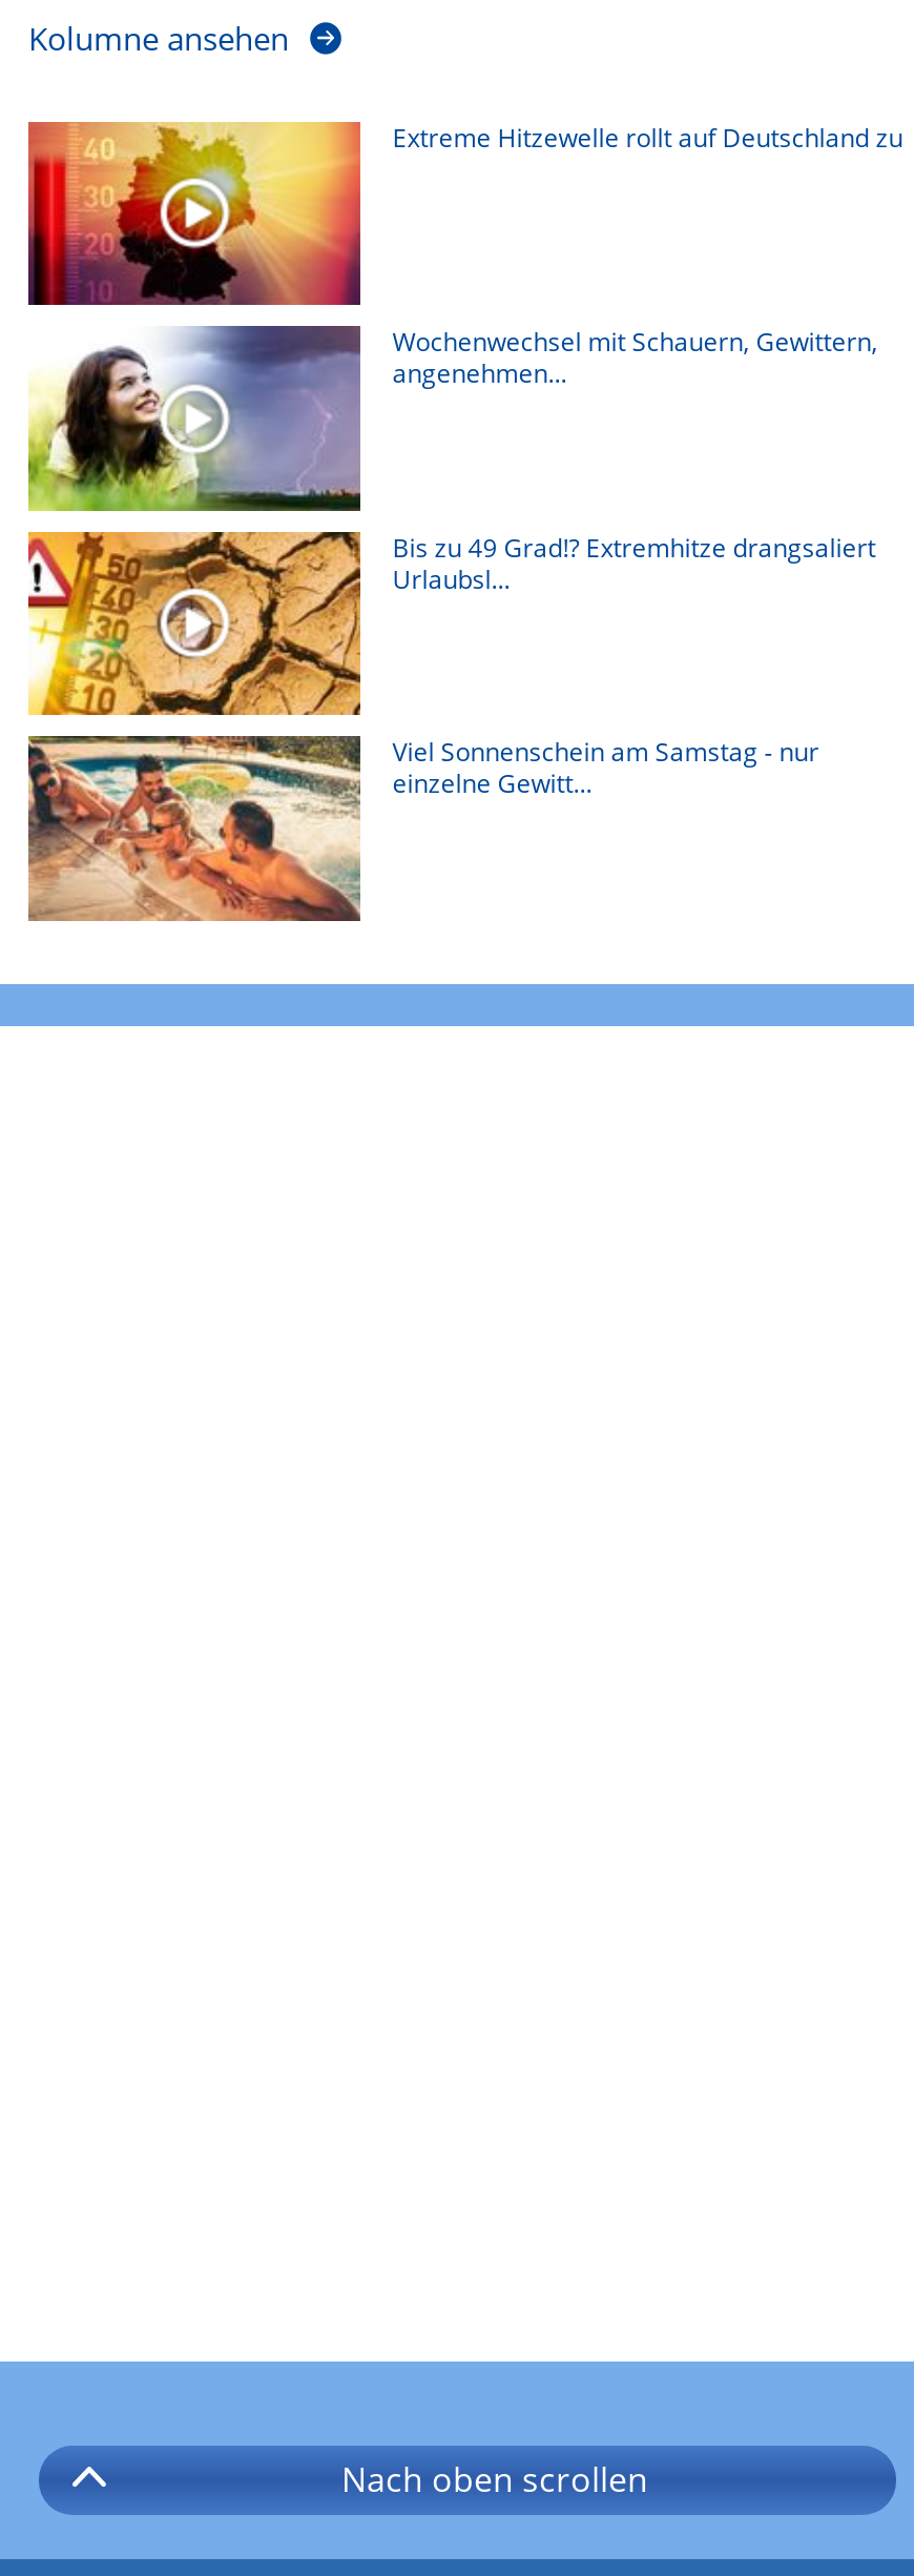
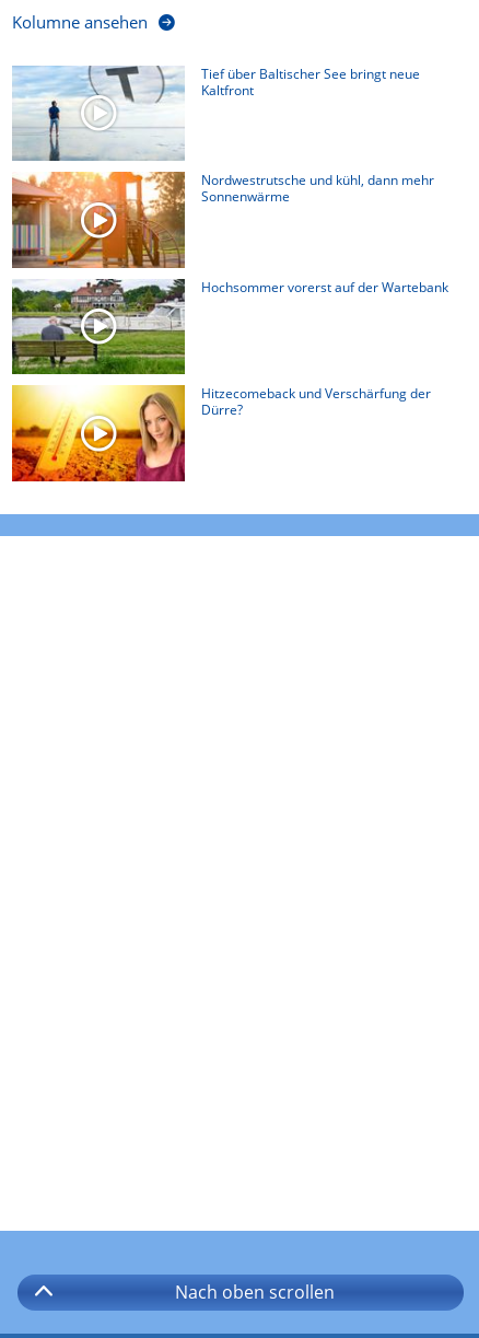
- [image]
- Extreme Hitzewelle rollt auf Deutschland zu
+ [image]
+ Tief über Baltischer See bringt neue
+ Kaltfront

- [image]
- Wochenwechsel mit Schauern, Gewittern,
- angenehmen...
+ [image]
+ Nordwestrutsche und kühl, dann mehr
+ Sonnenwärme

- [image]
- Bis zu 49 Grad!? Extremhitze drangsaliert
- Urlaubsl...
+ [image]
+ Hochsommer vorerst auf der Wartebank

- [image]
- Viel Sonnenschein am Samstag - nur
- einzelne Gewitt...
+ [image]
+ Hitzecomeback und Verschärfung der
+ Dürre?
